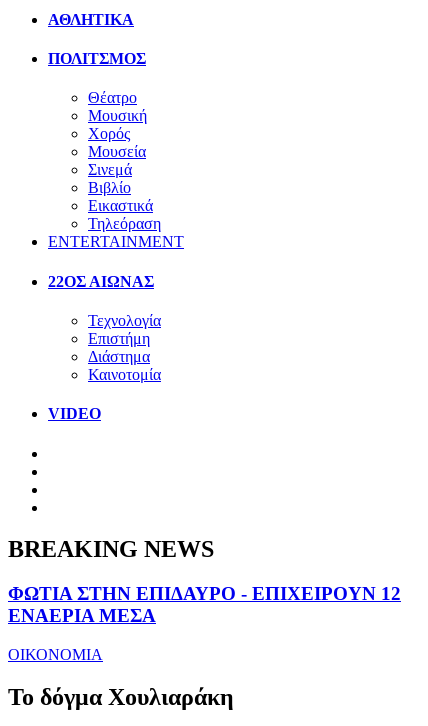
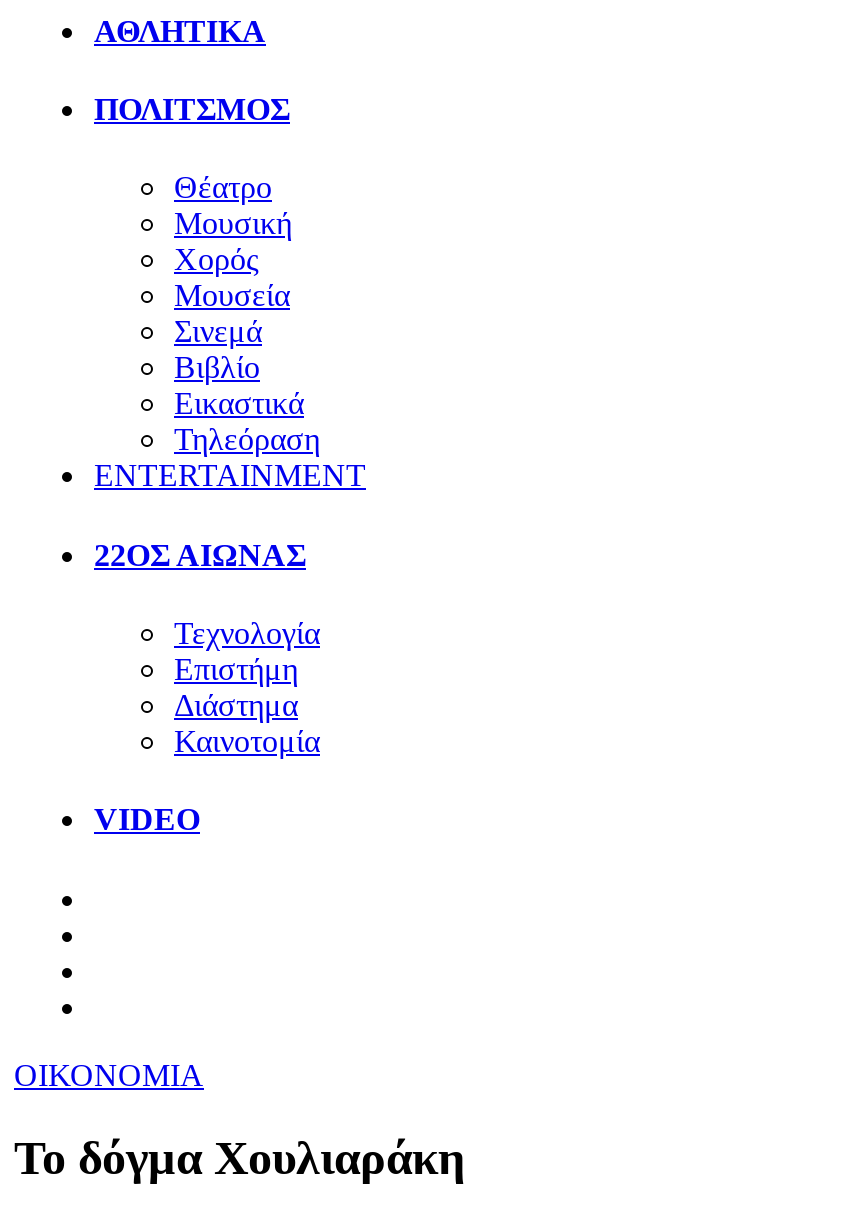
- BREAKING NEWS
- ΦΩΤΙΑ ΣΤΗΝ ΕΠΙΔΑΥΡΟ - ΕΠΙΧΕΙΡΟΥΝ 12
- ΕΝΑΕΡΙΑ ΜΕΣΑ
